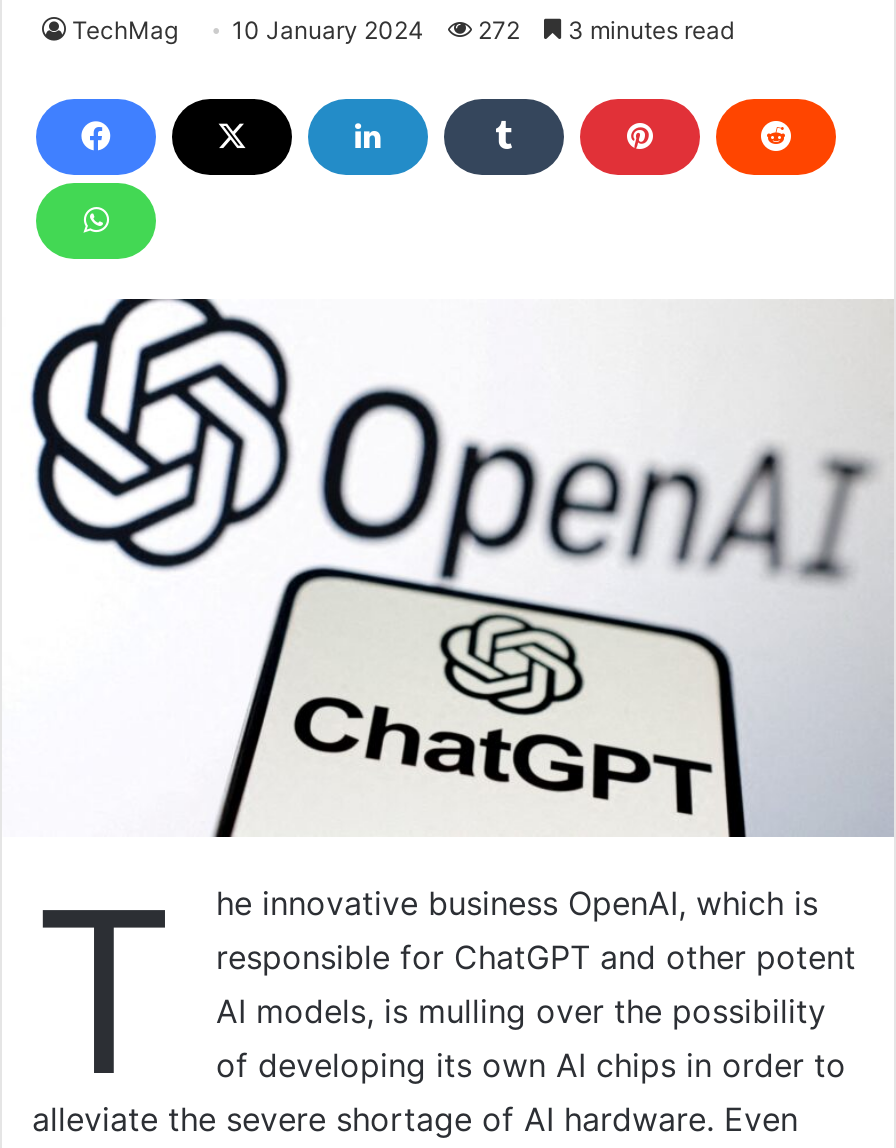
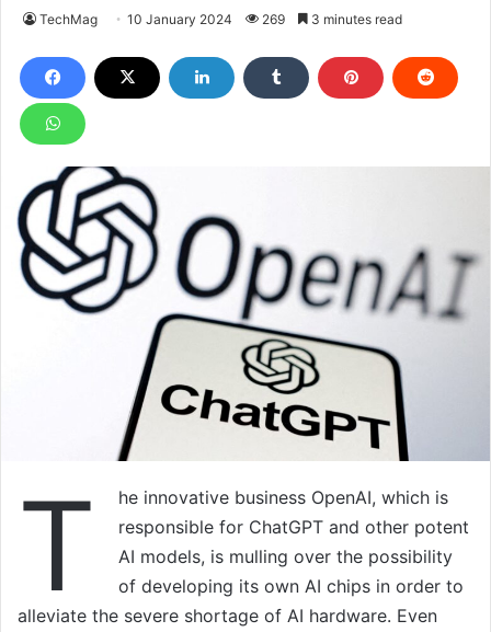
- TechMag 10 January 2024 272 3 minutes read
+ TechMag 10 January 2024 269 3 minutes read
